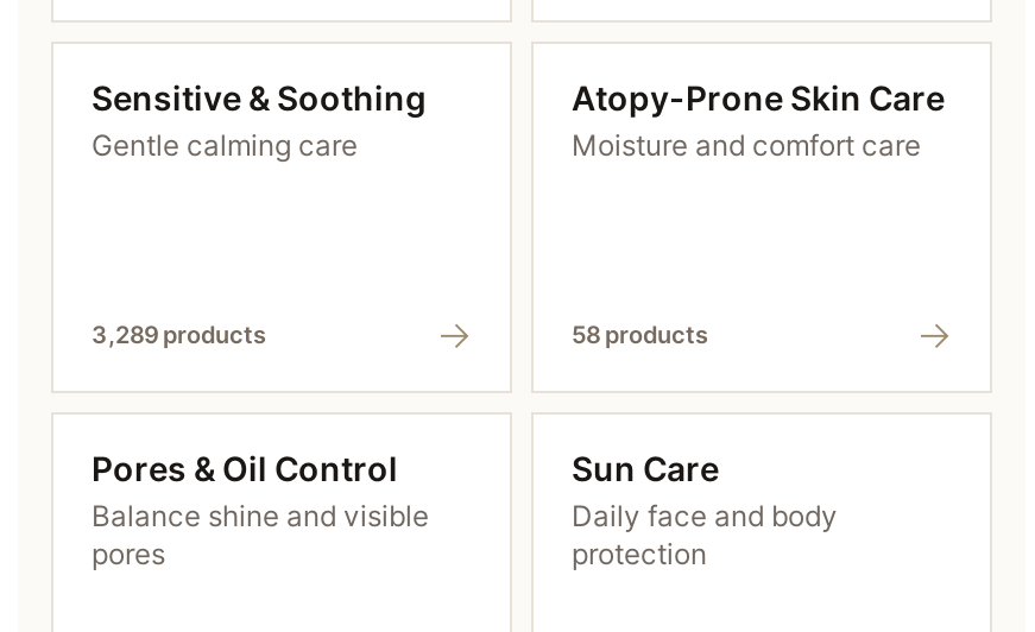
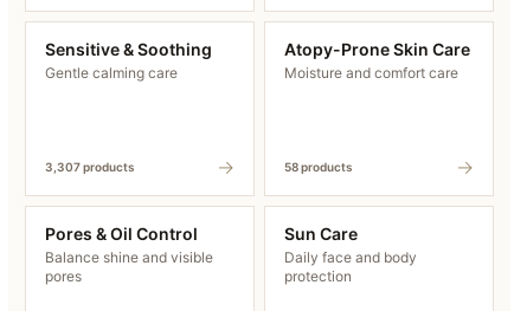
- 3,289 products
+ 3,307 products
